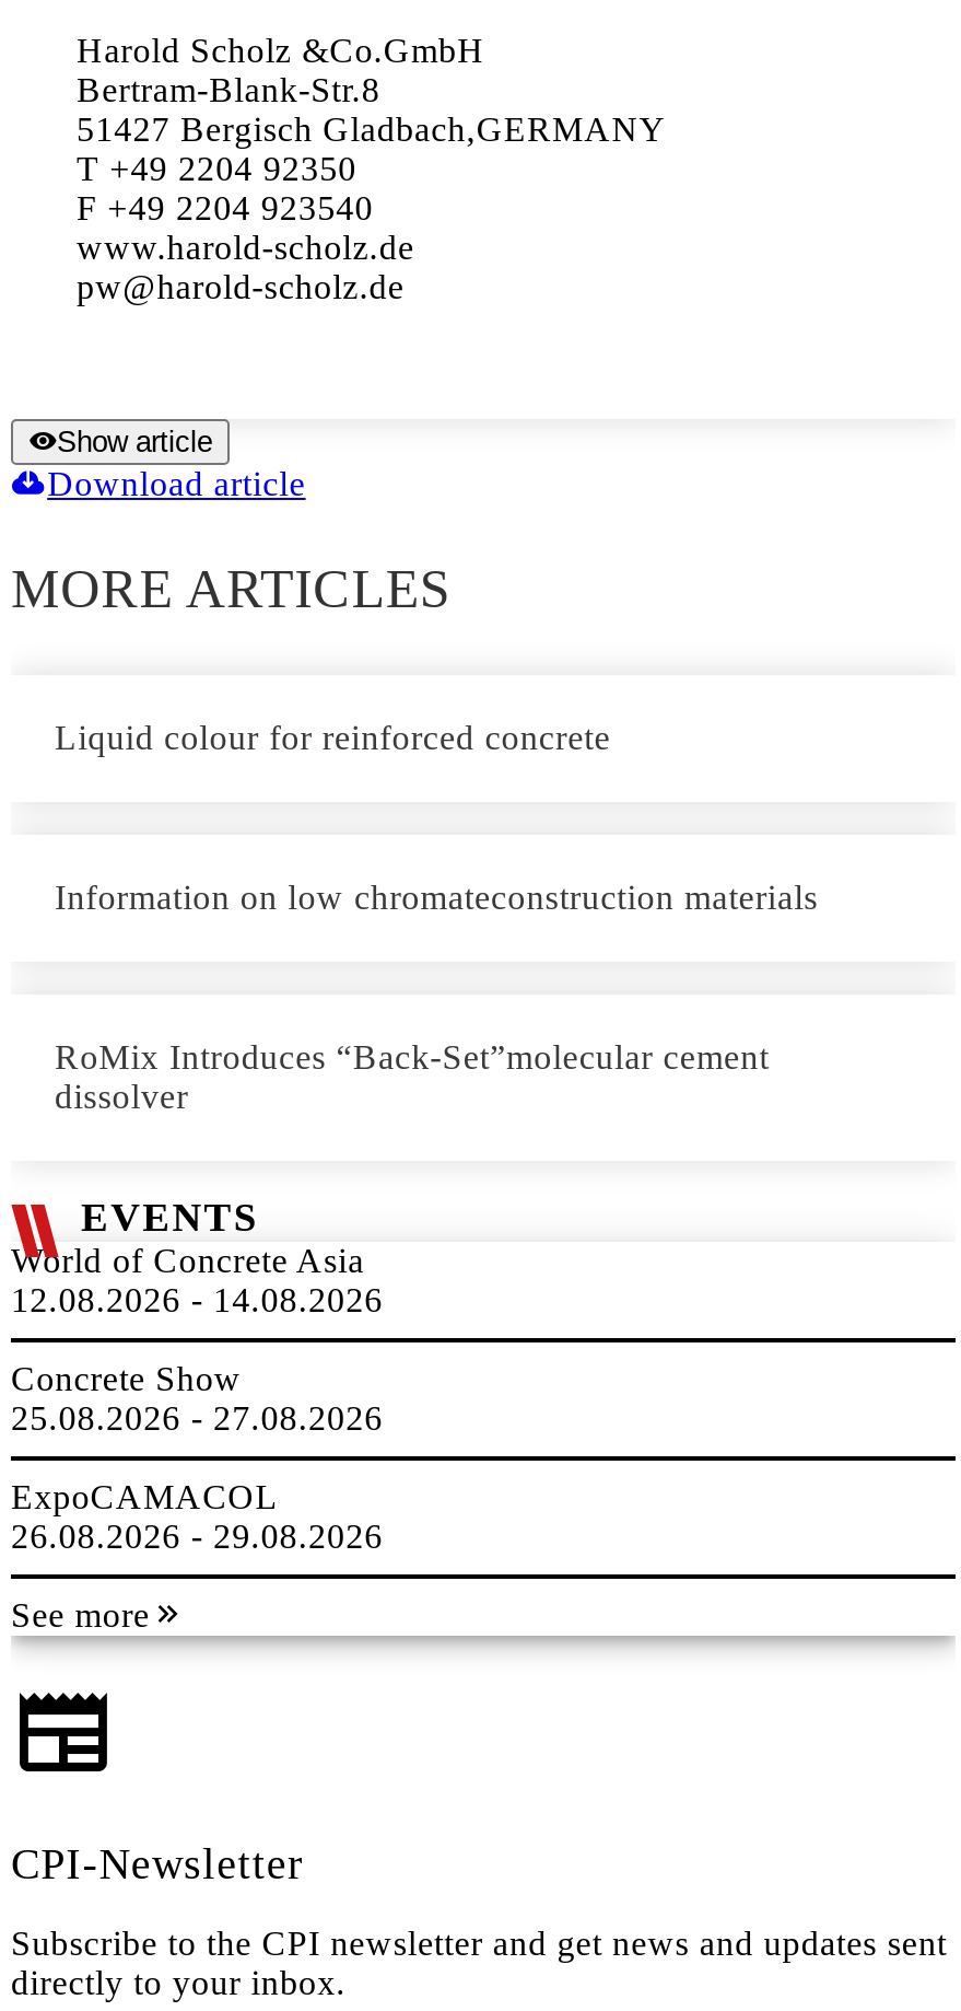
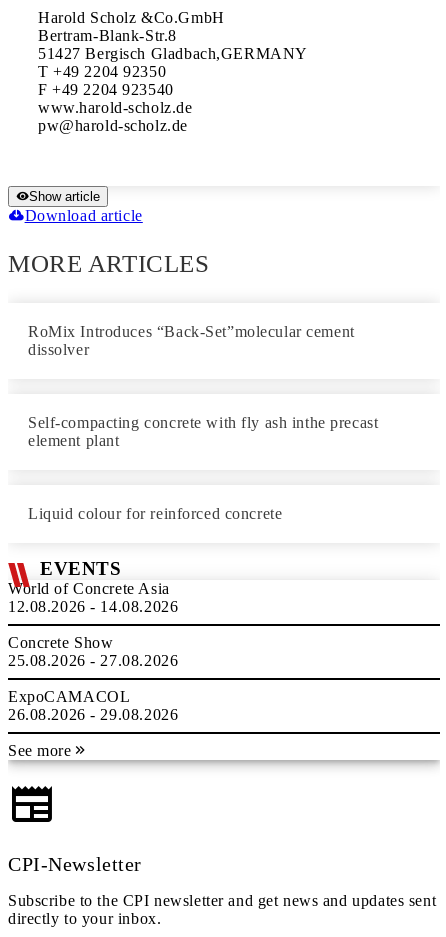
moved down: Liquid colour for reinforced concrete

- Information on low chromateconstruction materials

moved up: RoMix Introduces “Back-Set”molecular cement | dissolver

+ Self-compacting concrete with fly ash inthe precast
+ element plant
